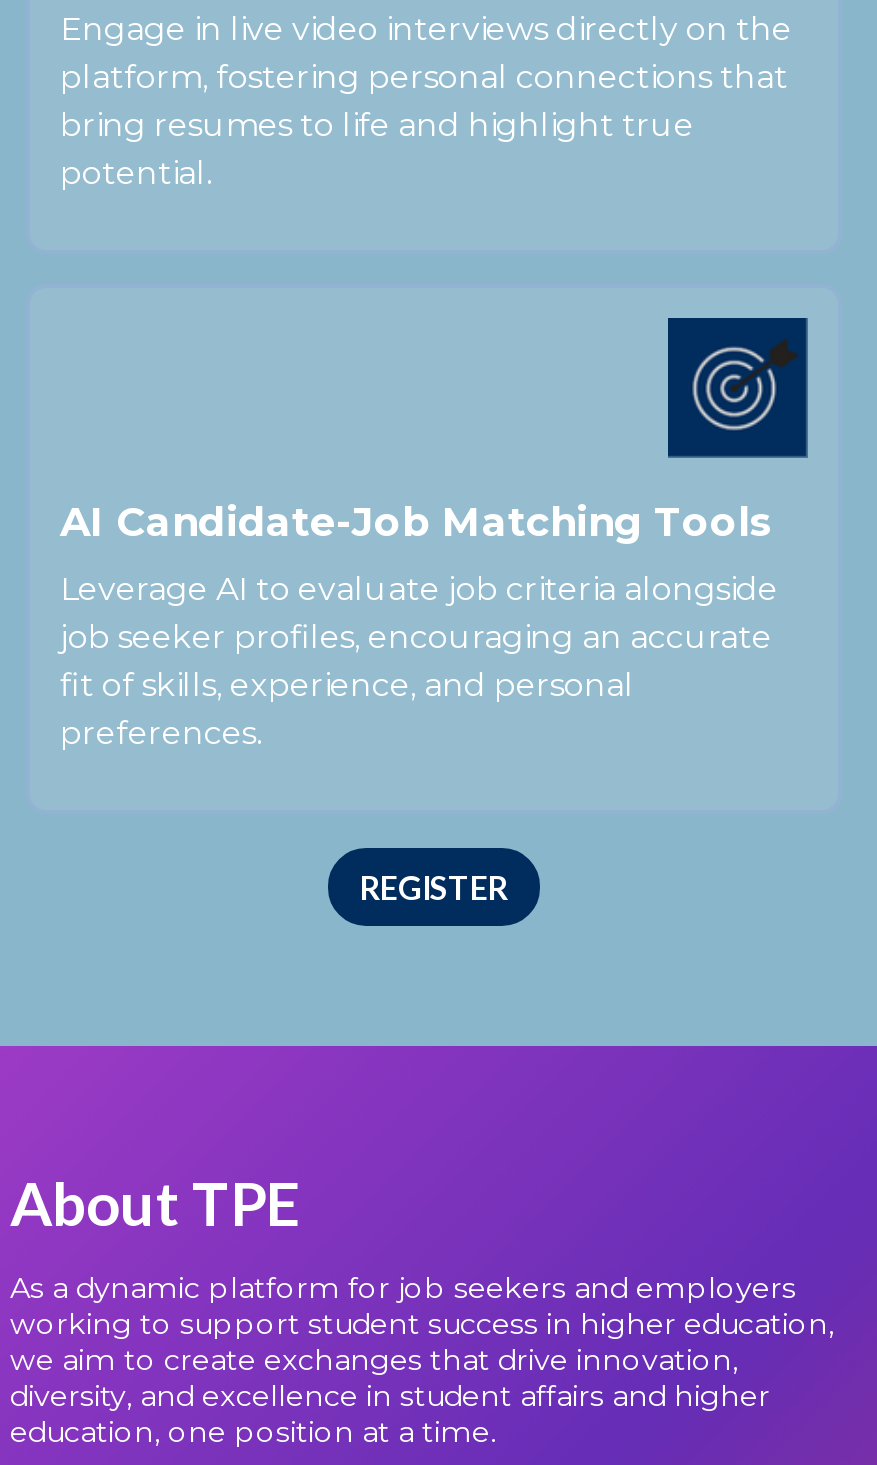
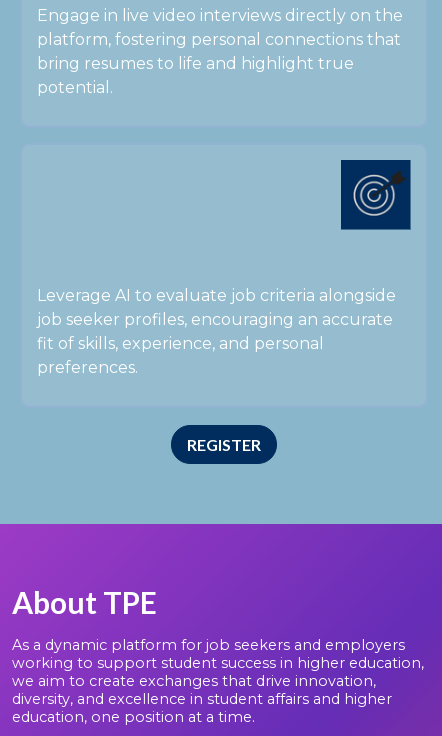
- A I Candidate-Job Matching Tools
